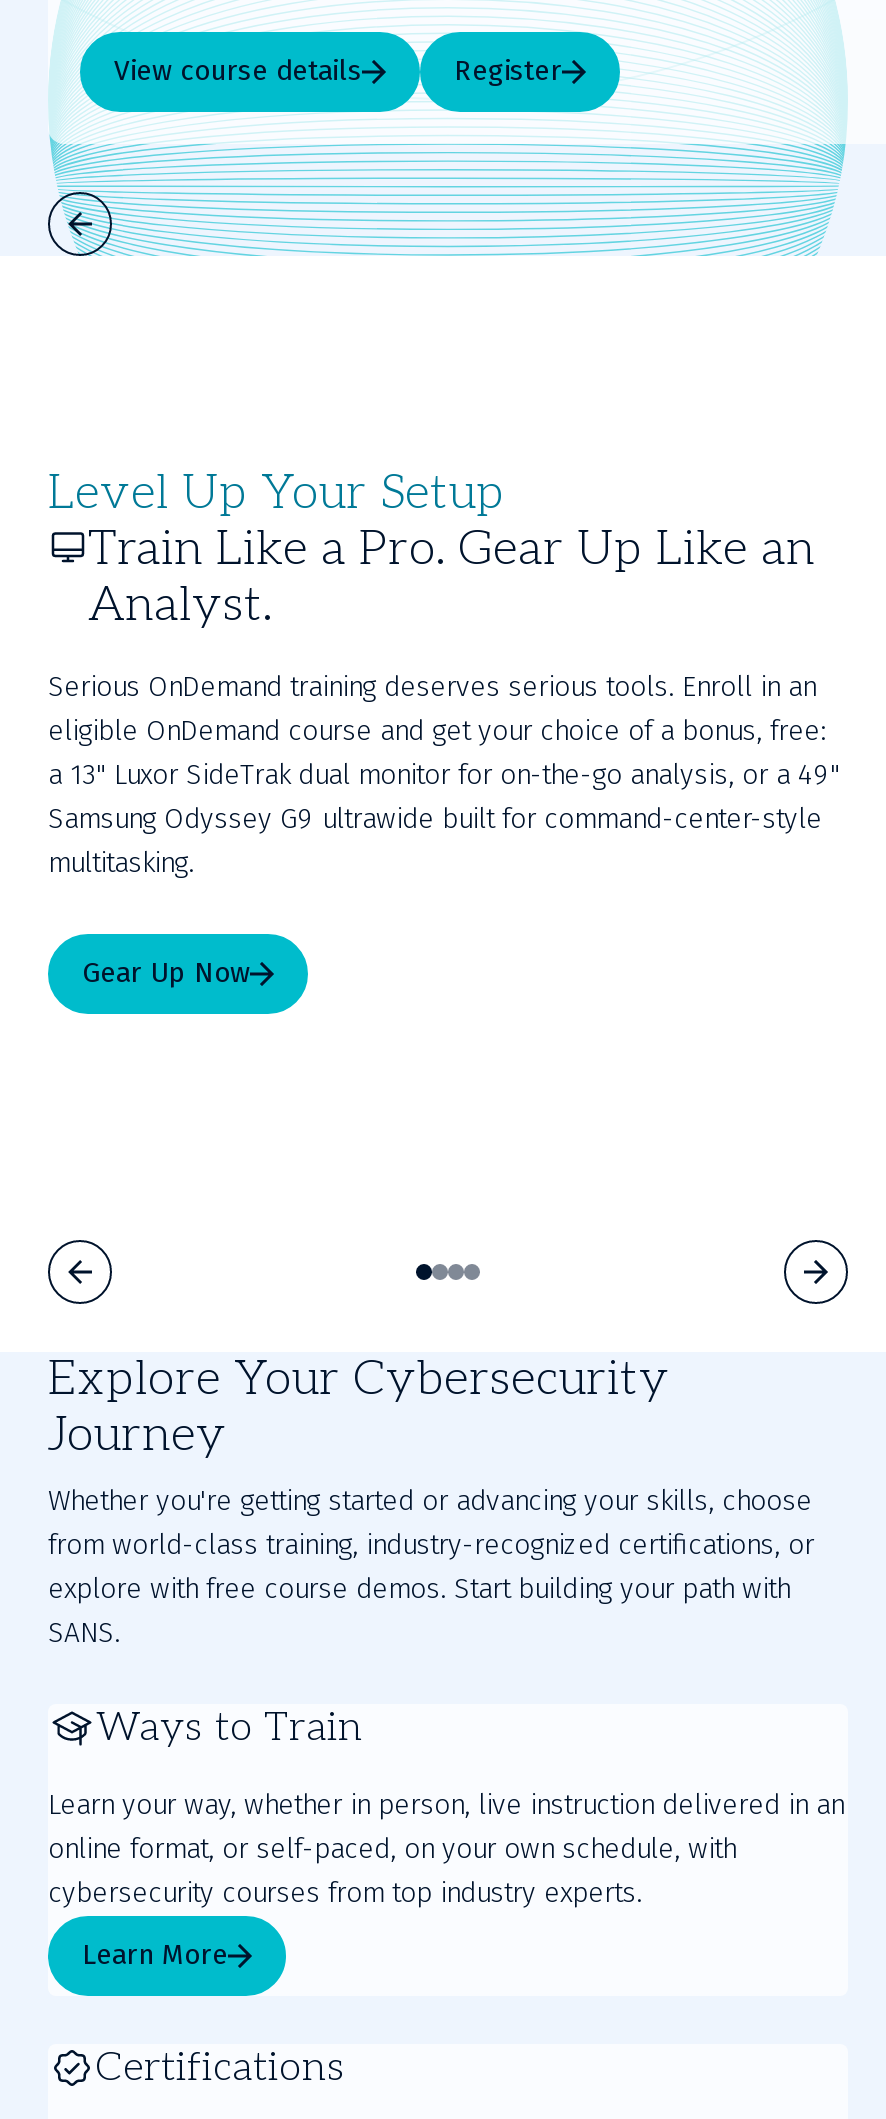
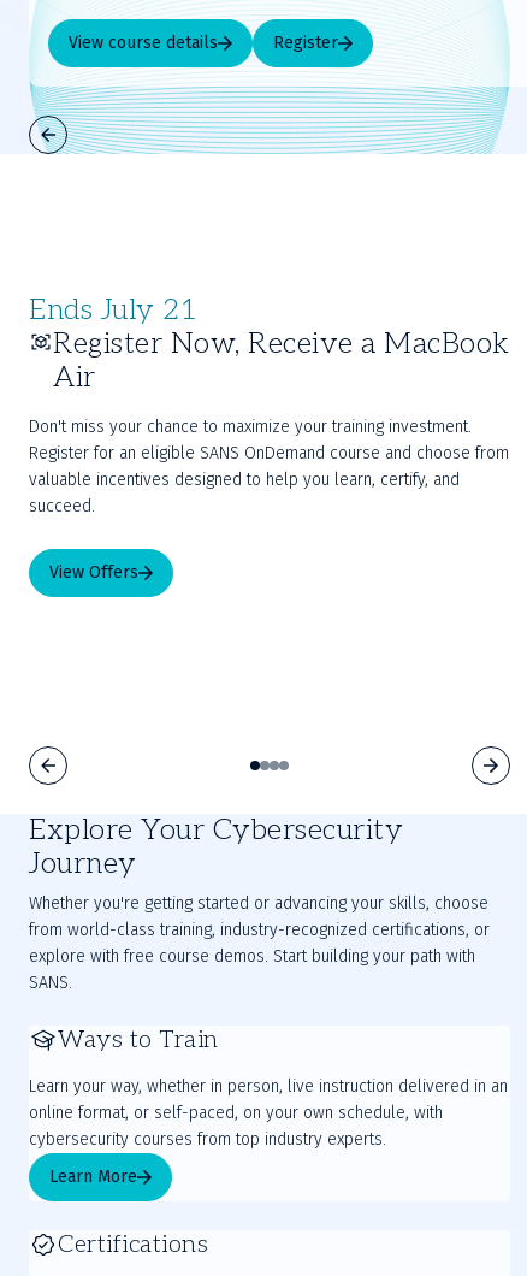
- Level Up Your Setup
+ Ends July 21

- Train Like a Pro. Gear Up Like an
- Analyst.
+ Register Now, Receive a MacBook
+ Air

- Serious OnDemand training deserves serious tools. Enroll in an
- eligible OnDemand course and get your choice of a bonus, free:
- a 13" Luxor SideTrak dual monitor for on-the-go analysis, or a 49"
- Samsung Odyssey G9 ultrawide built for command-center-style
- multitasking.
+ Don't miss your chance to maximize your training investment.
+ Register for an eligible SANS OnDemand course and choose from
+ valuable incentives designed to help you learn, certify, and
+ succeed.

- Gear Up Now
+ View Offers
